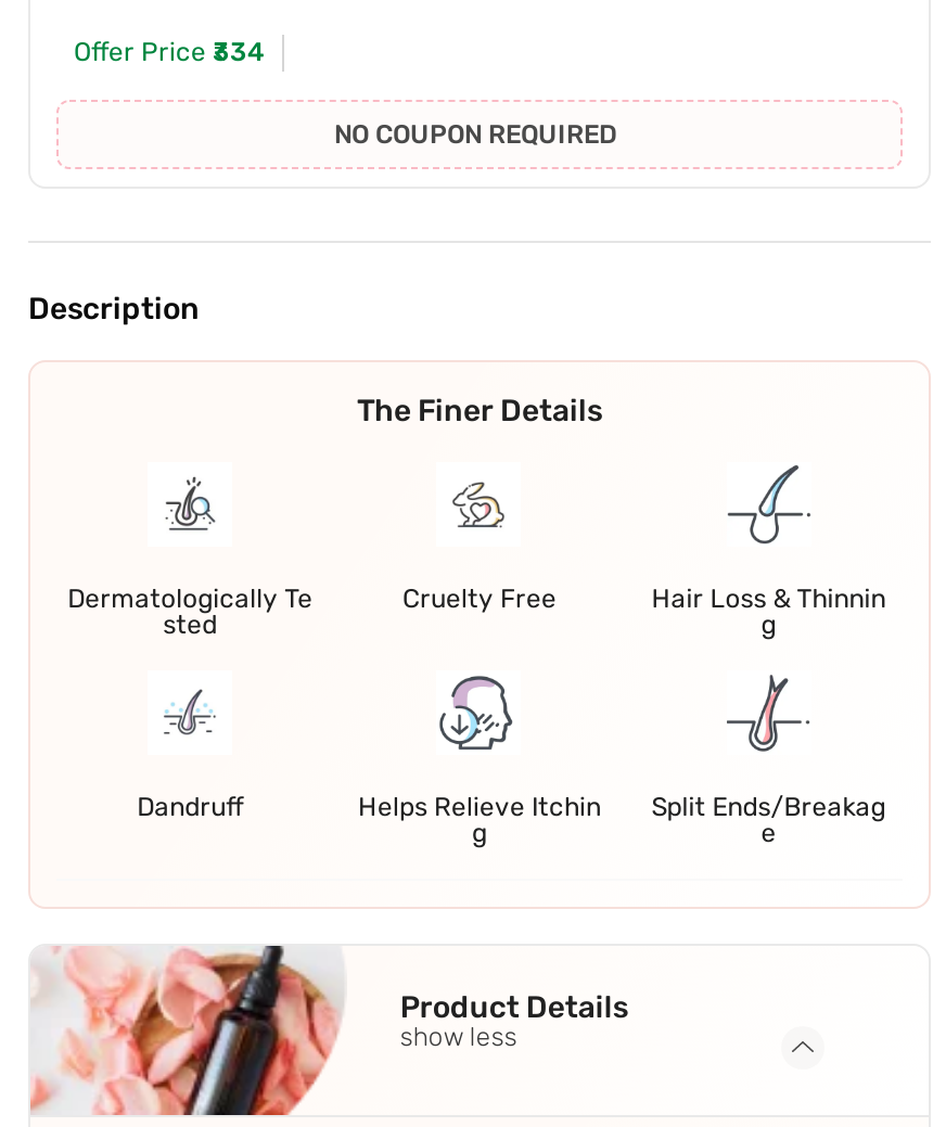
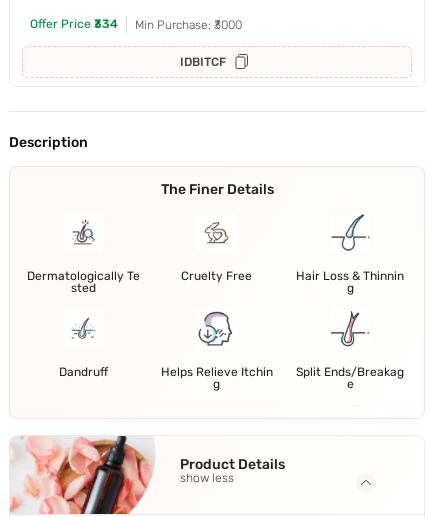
- NO COUPON REQUIRED
+ Min Purchase: ₹3000
+ IDBITCF
